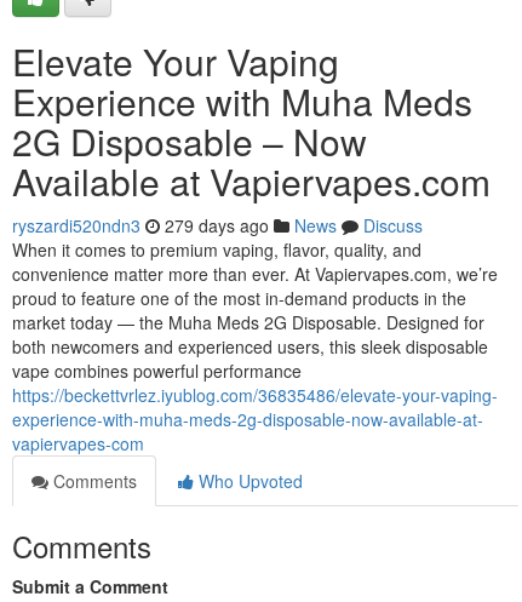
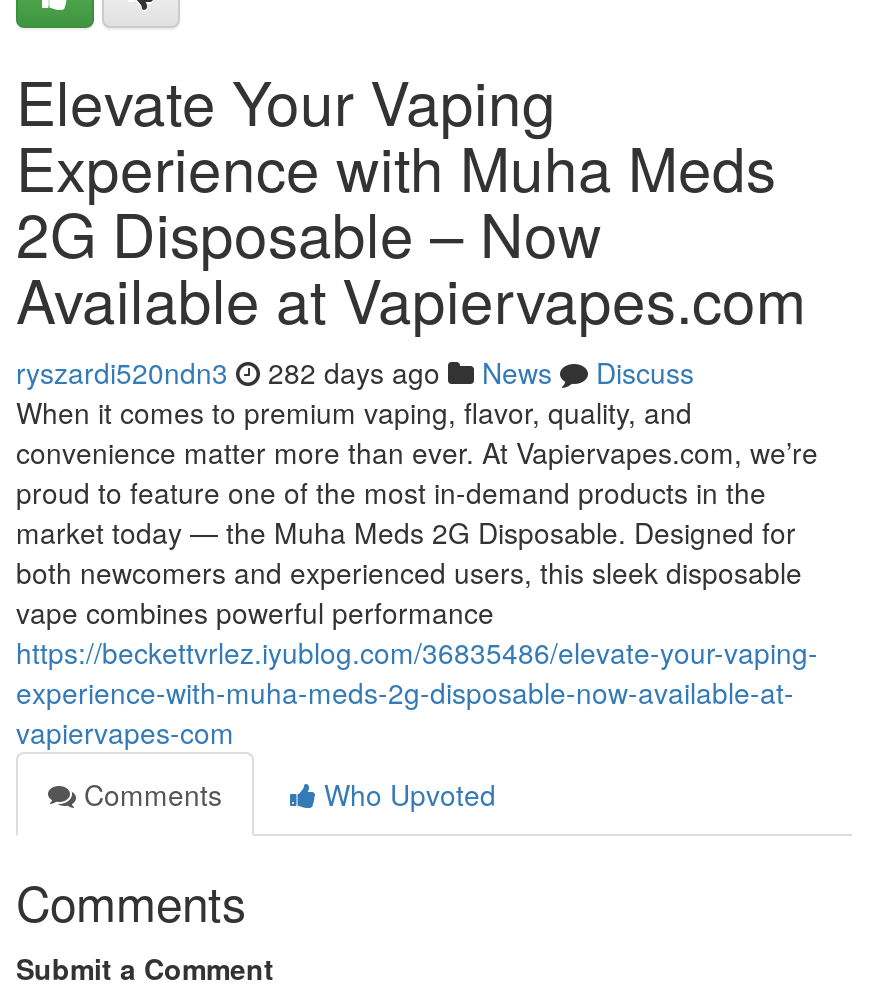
- ryszardi520ndn3 279 days ago News Discuss
+ ryszardi520ndn3 282 days ago News Discuss
